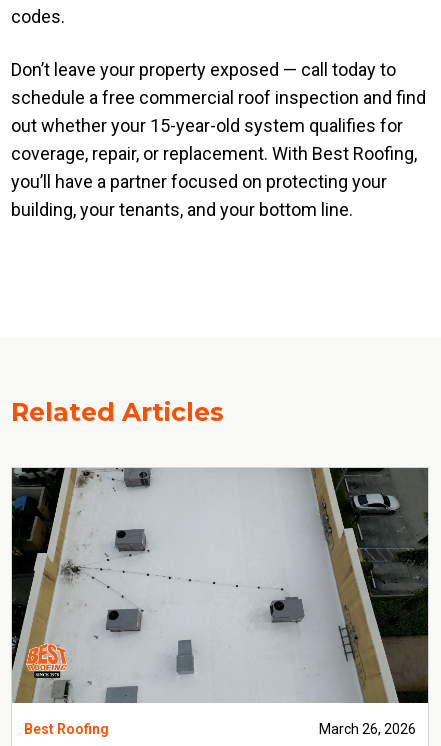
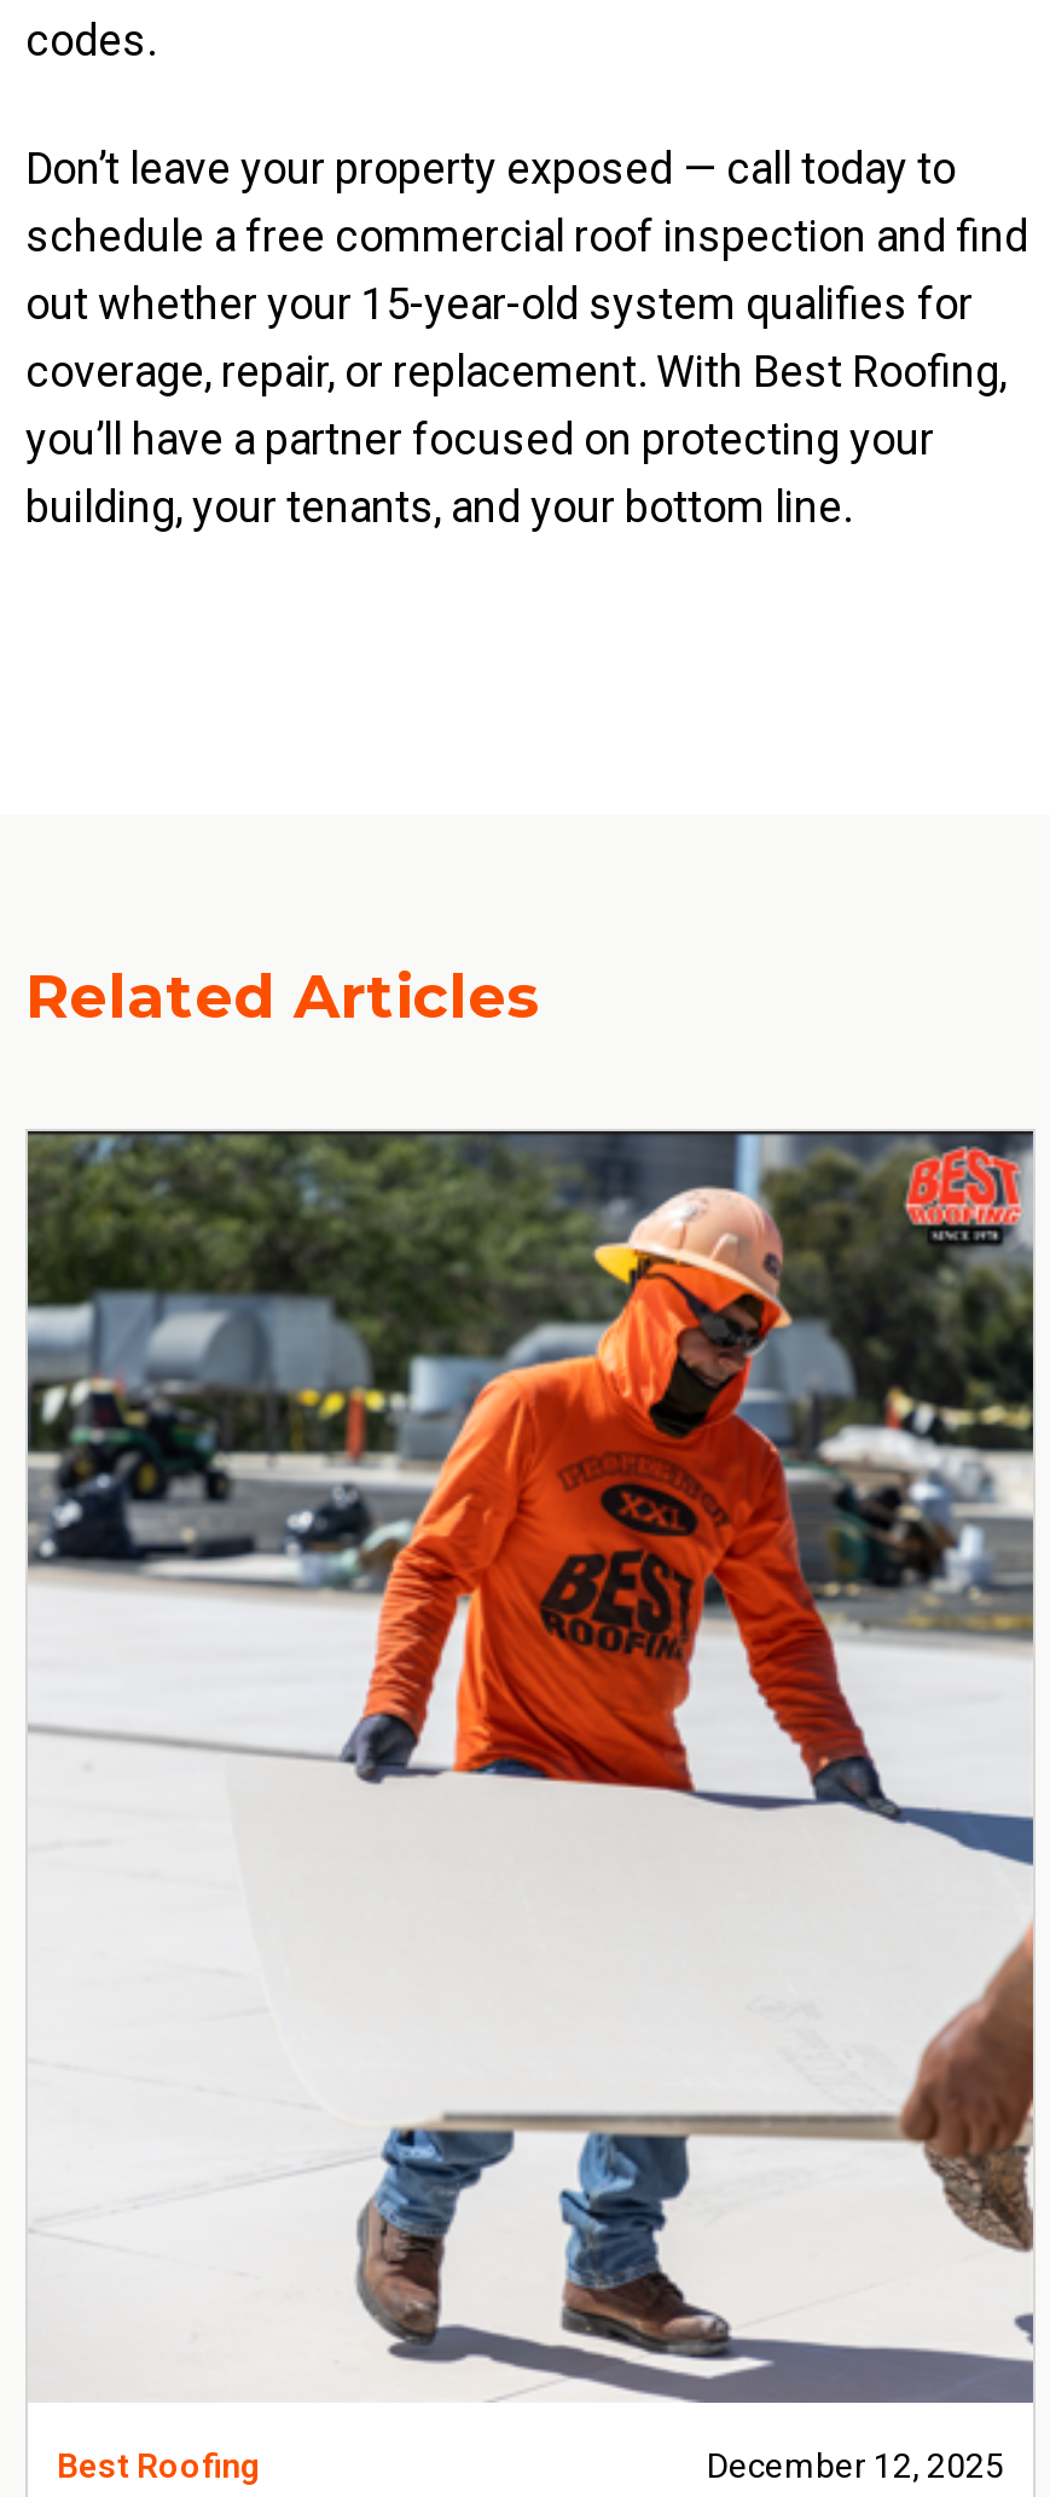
- [image]
- March 26, 2026
+ [image]
+ December 12, 2025
